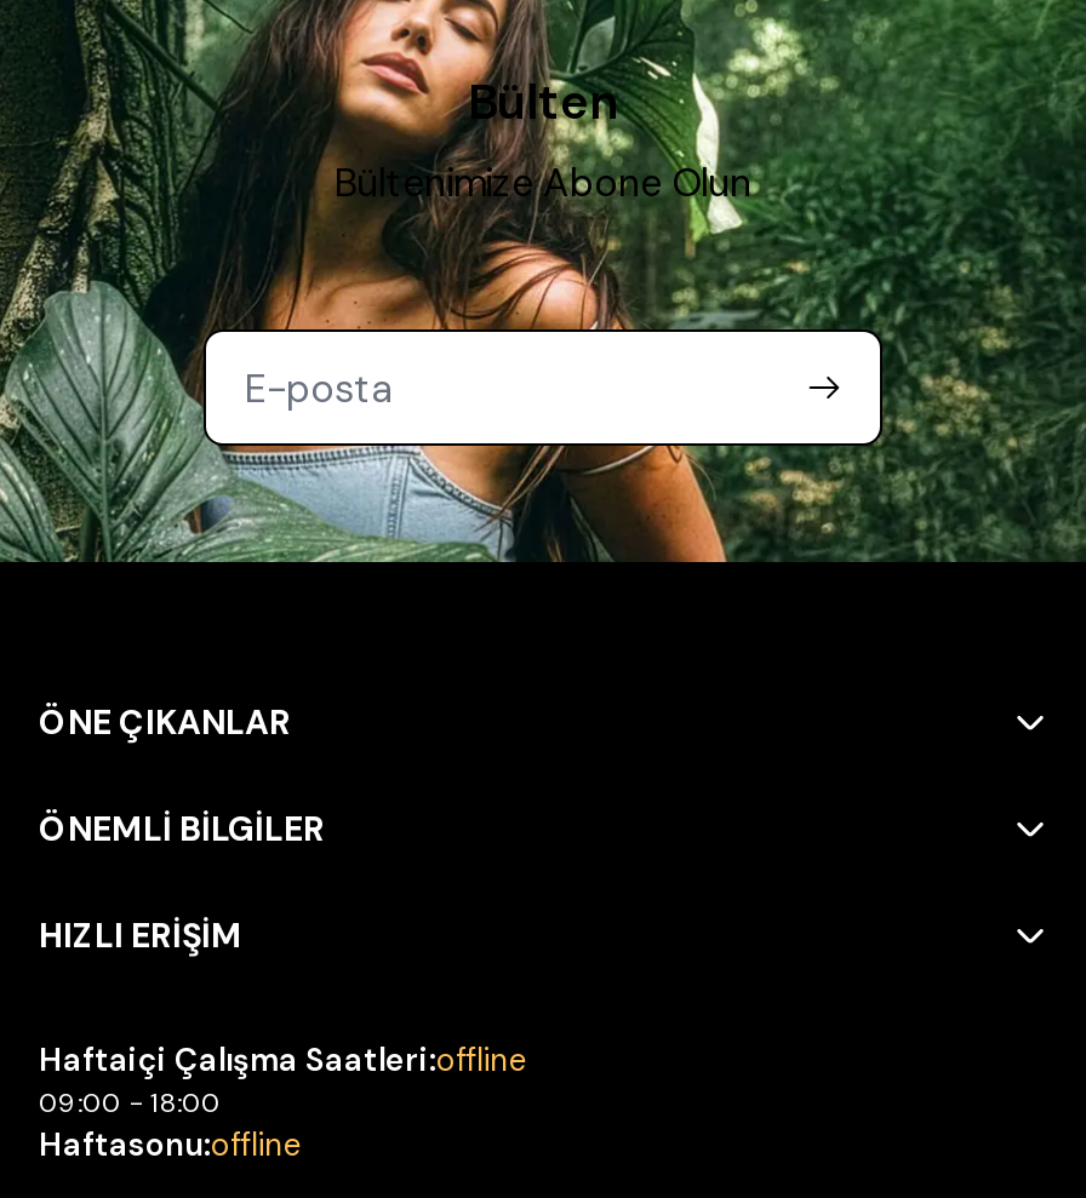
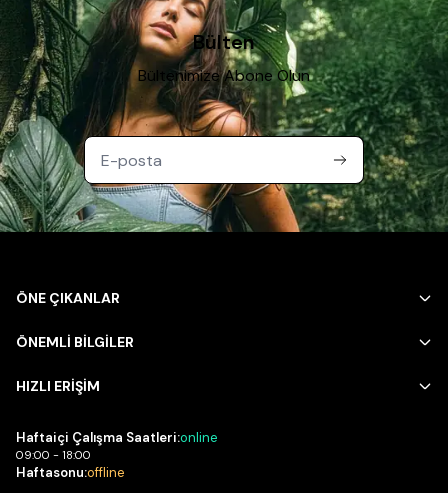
- Haftaiçi Çalışma Saatleri:offline
+ Haftaiçi Çalışma Saatleri:online
